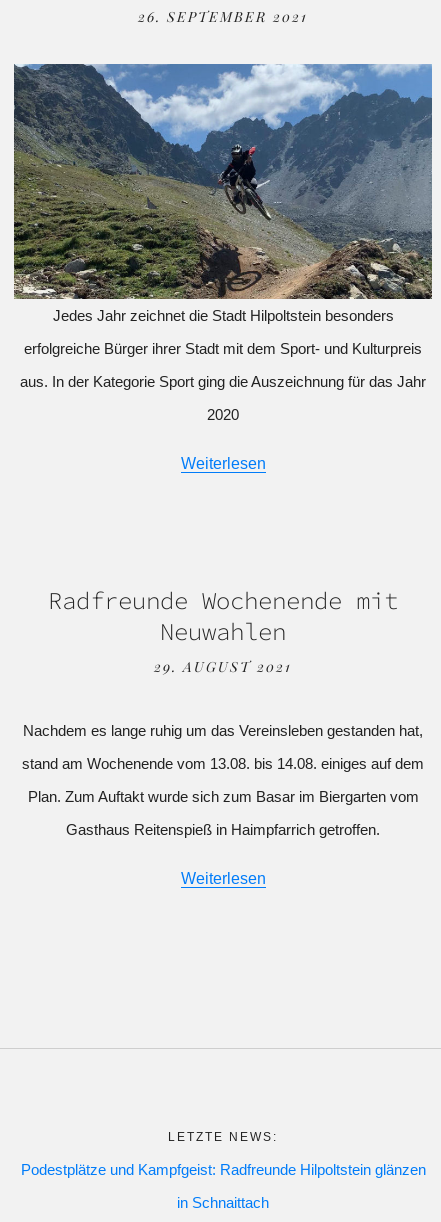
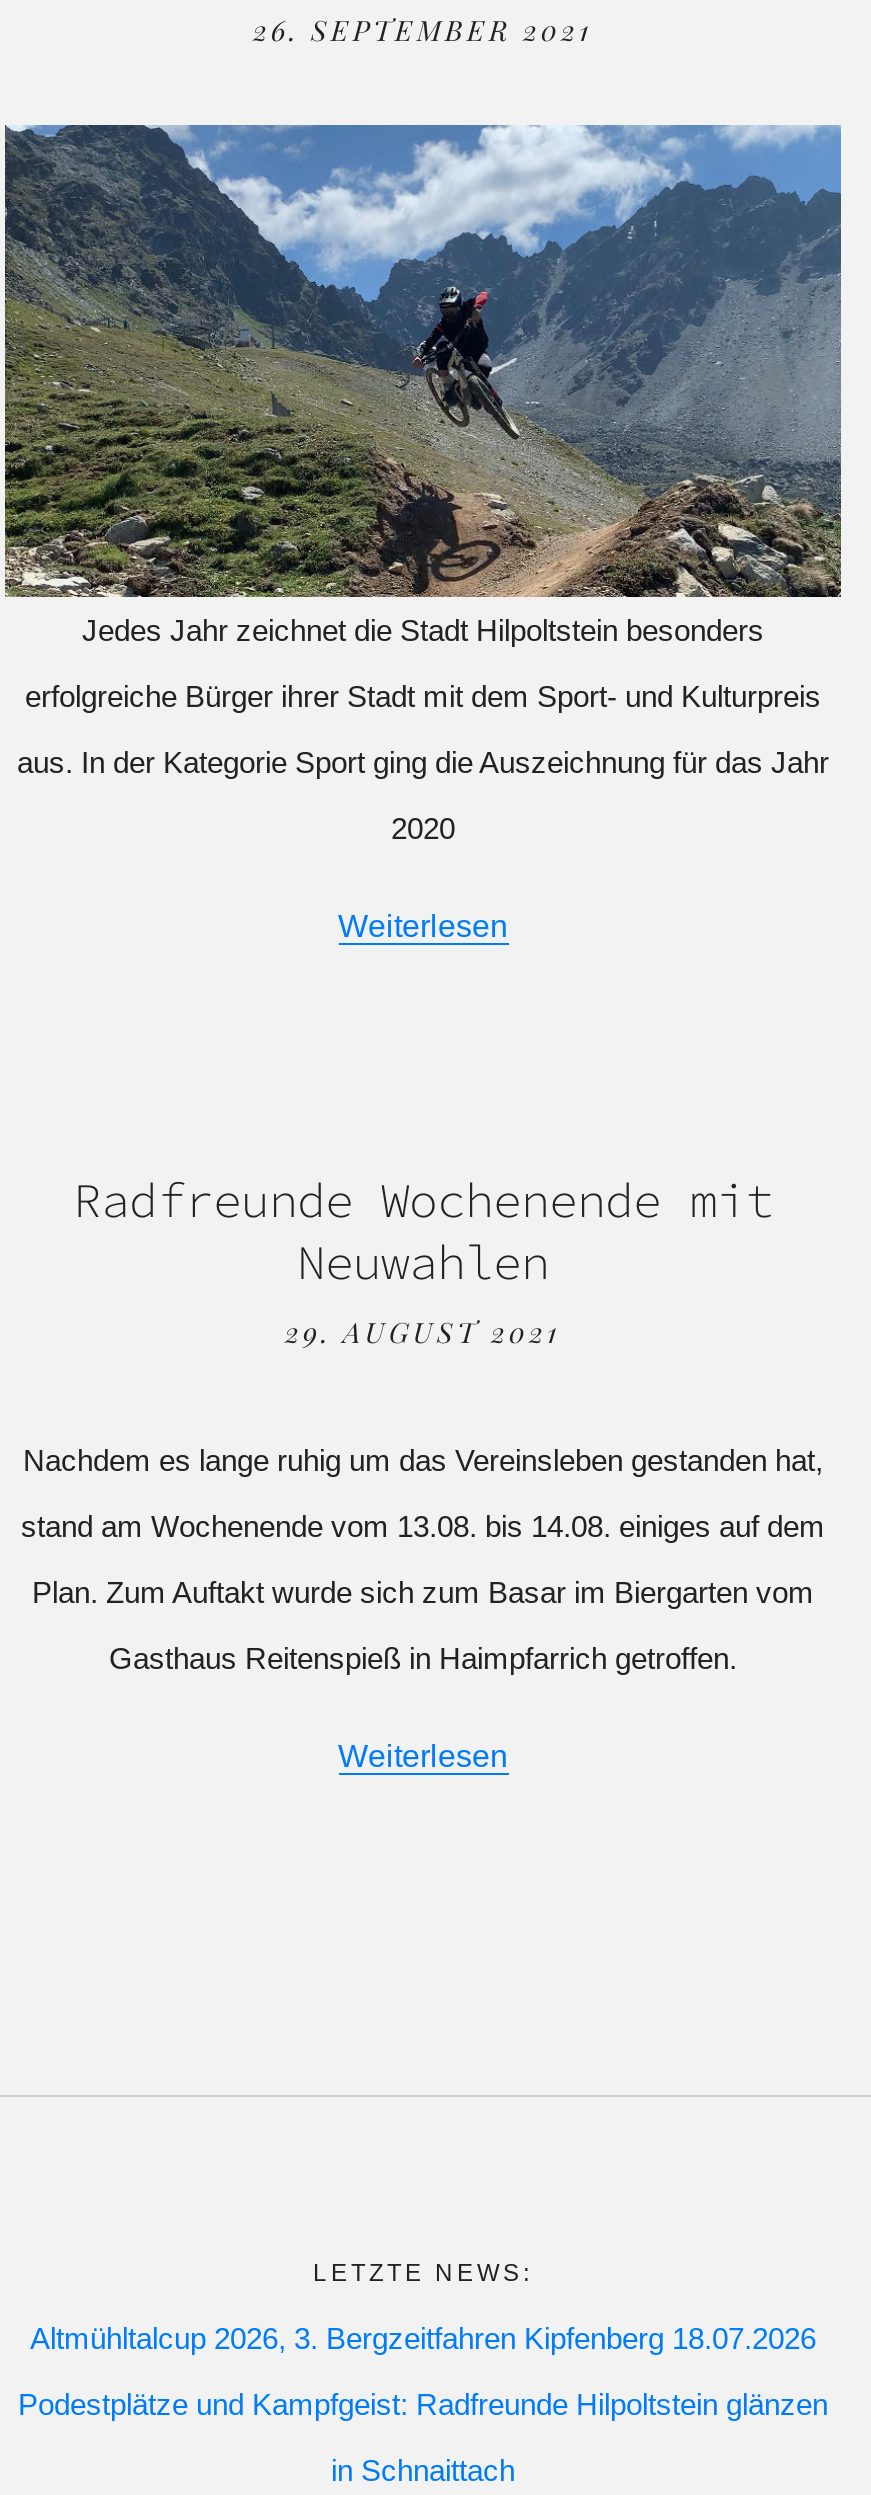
+ Altmühltalcup 2026, 3. Bergzeitfahren Kipfenberg 18.07.2026
